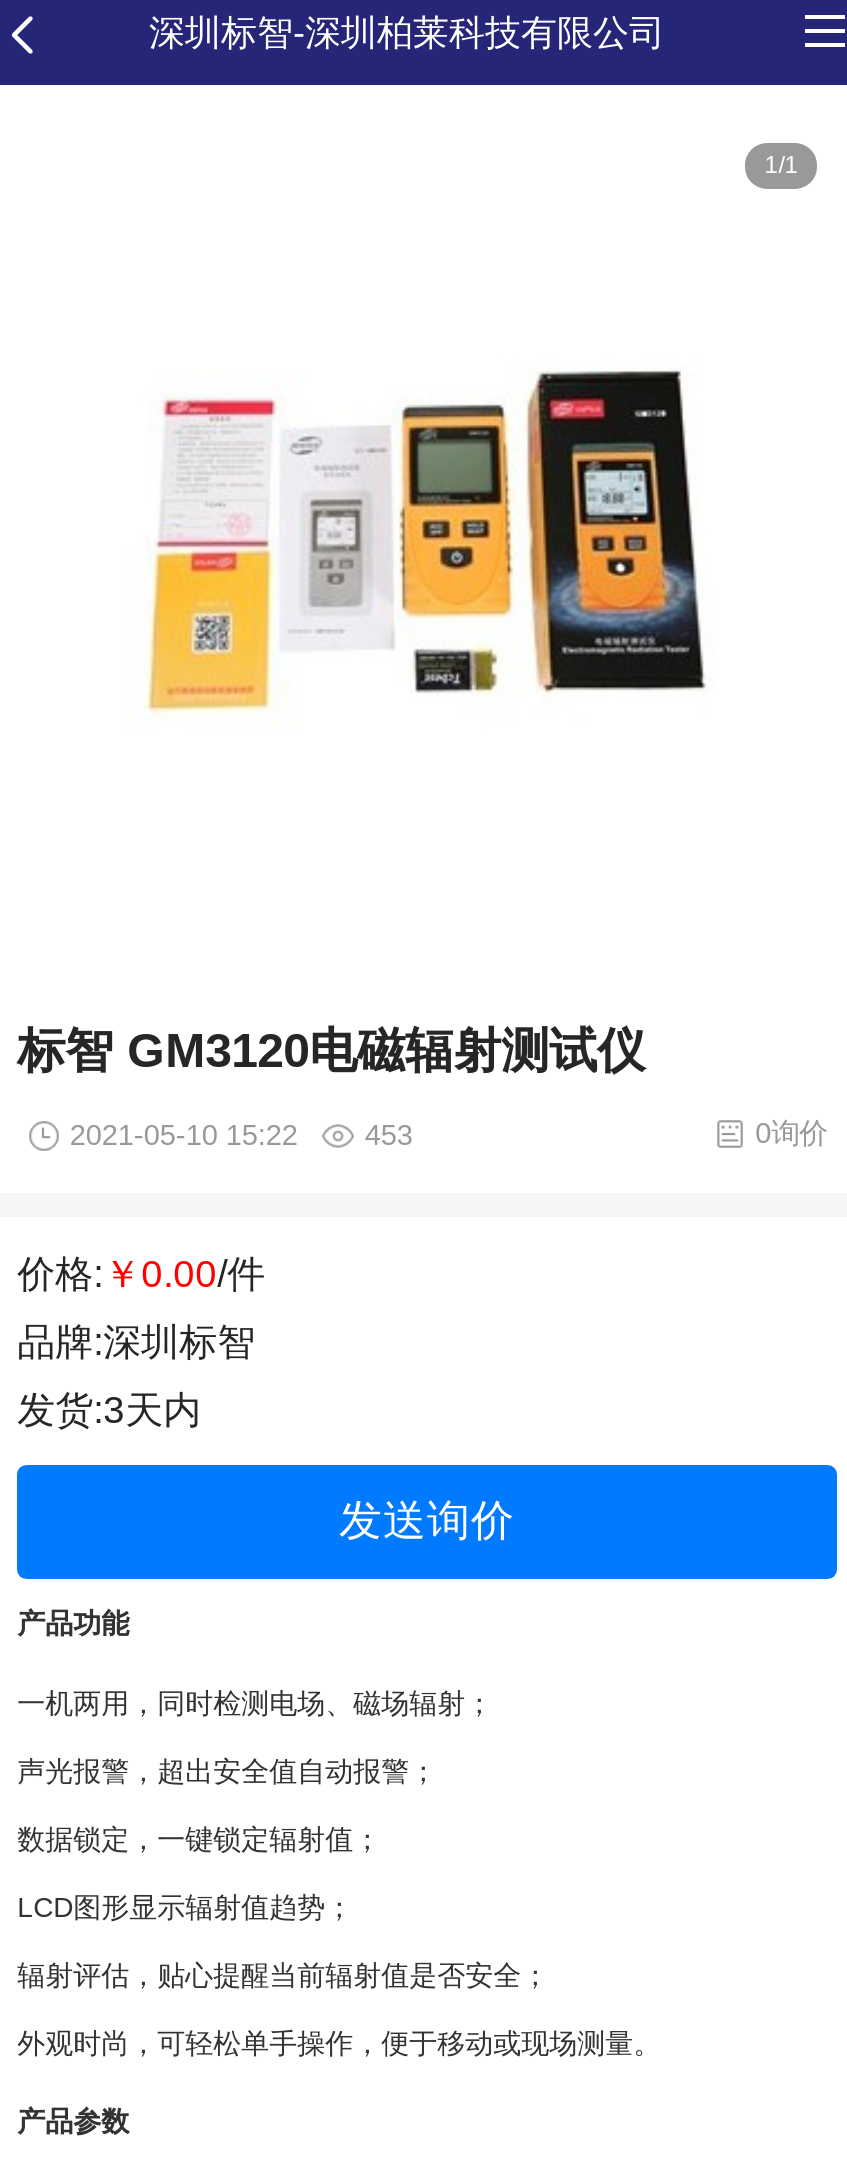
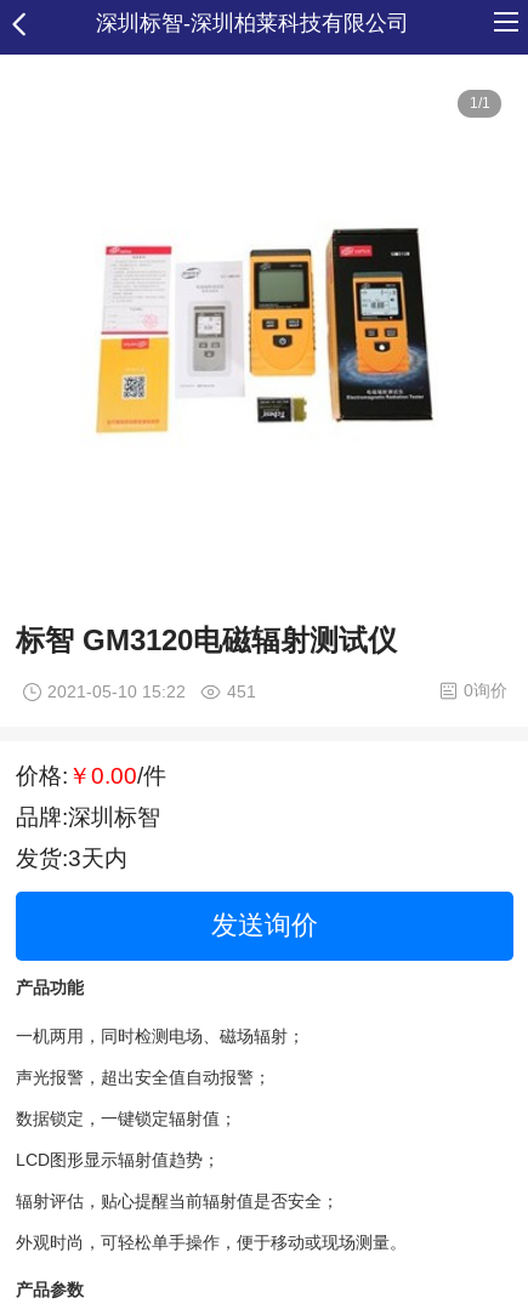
- 453
+ 451
